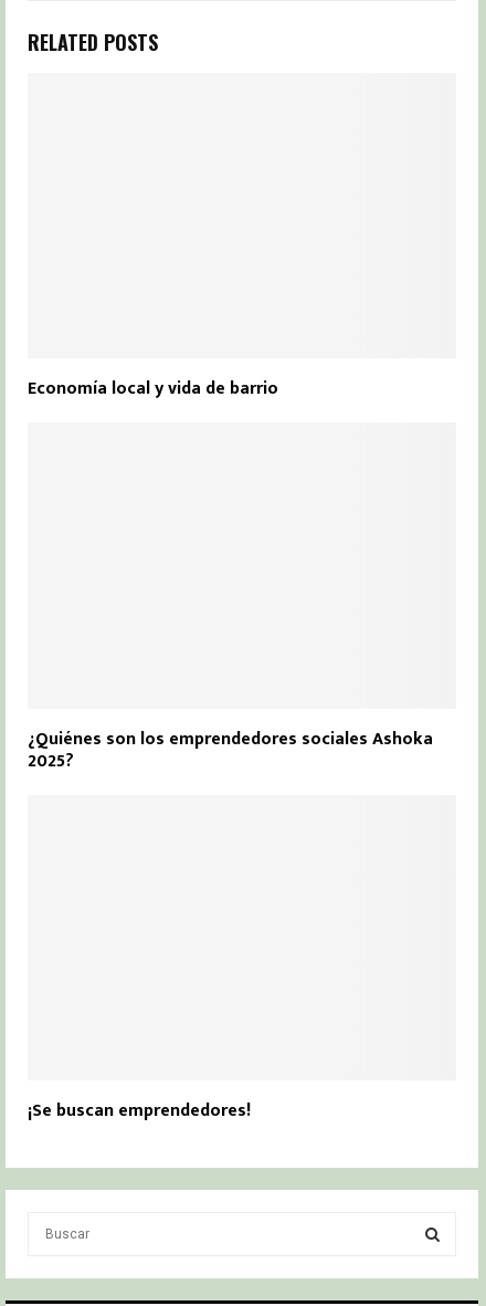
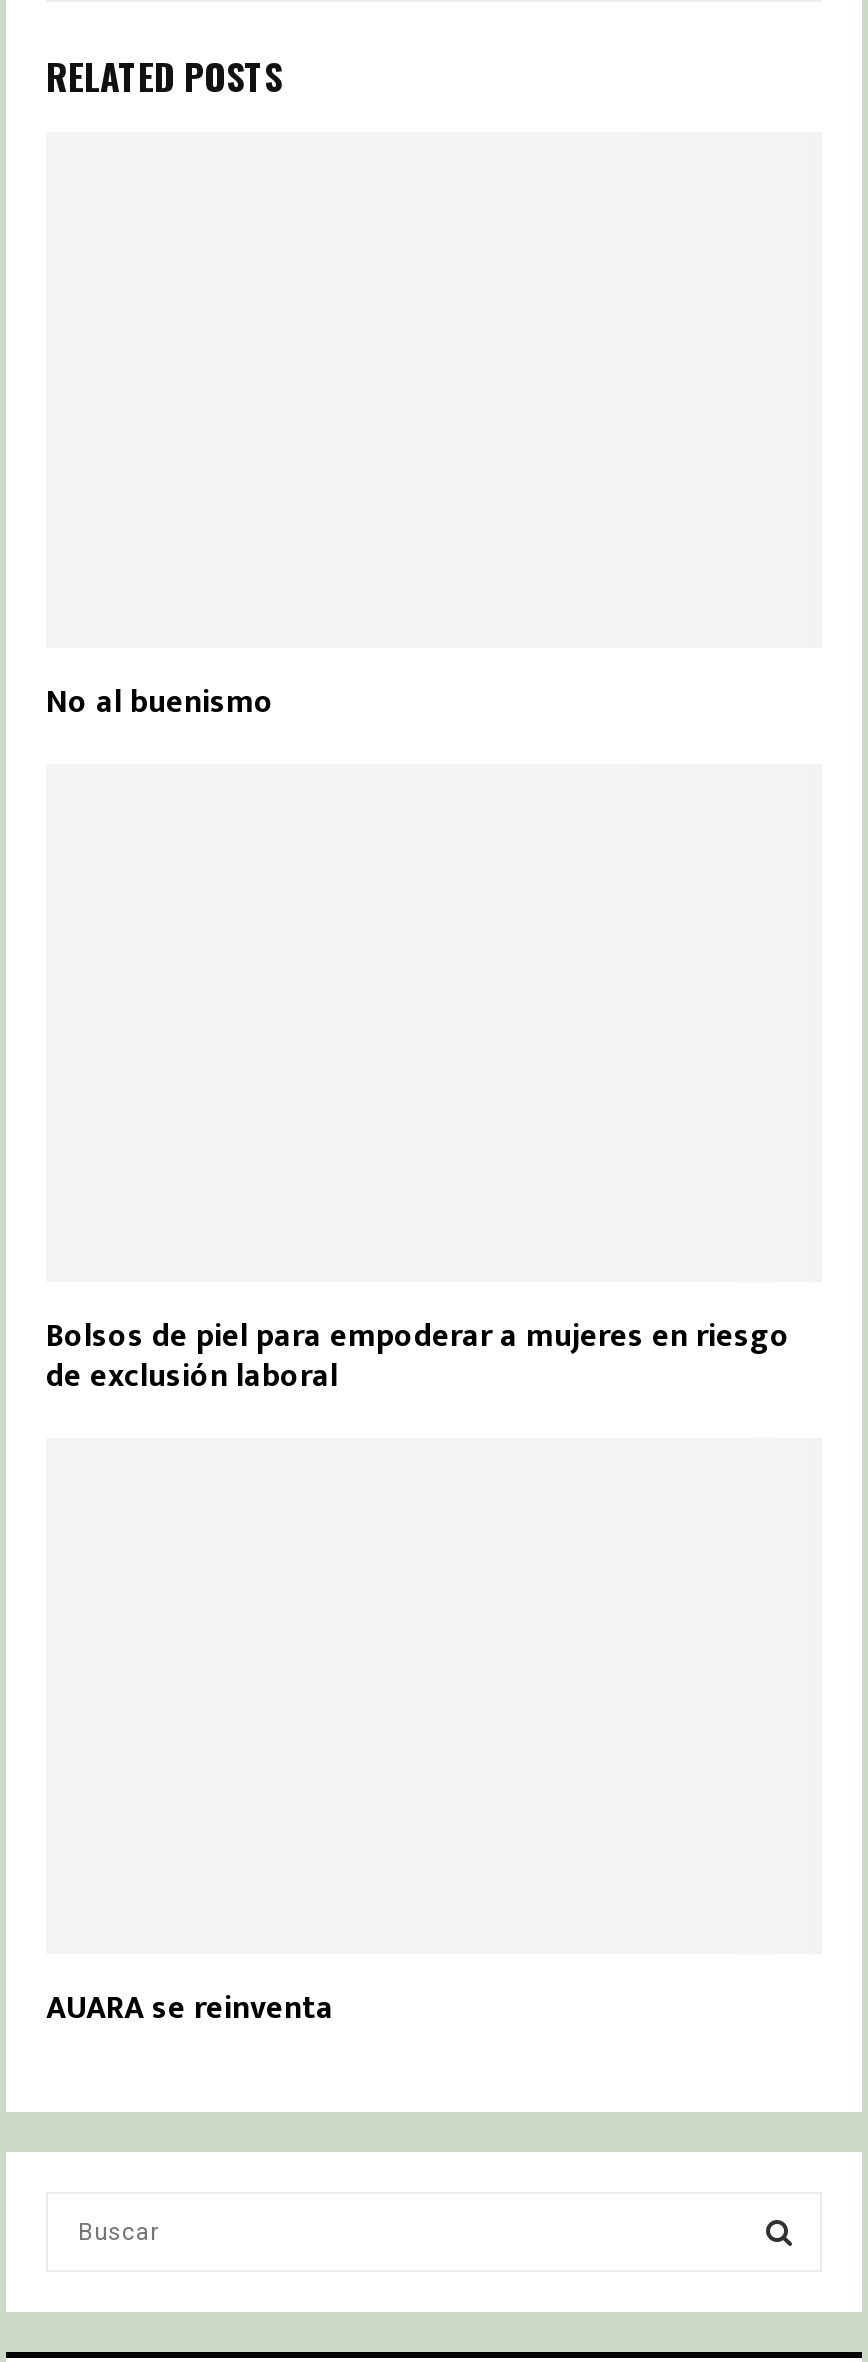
- Economía local y vida de barrio
+ No al buenismo

- ¿Quiénes son los emprendedores sociales Ashoka
- 2025?
+ Bolsos de piel para empoderar a mujeres en riesgo
+ de exclusión laboral

- ¡Se buscan emprendedores!
+ AUARA se reinventa
